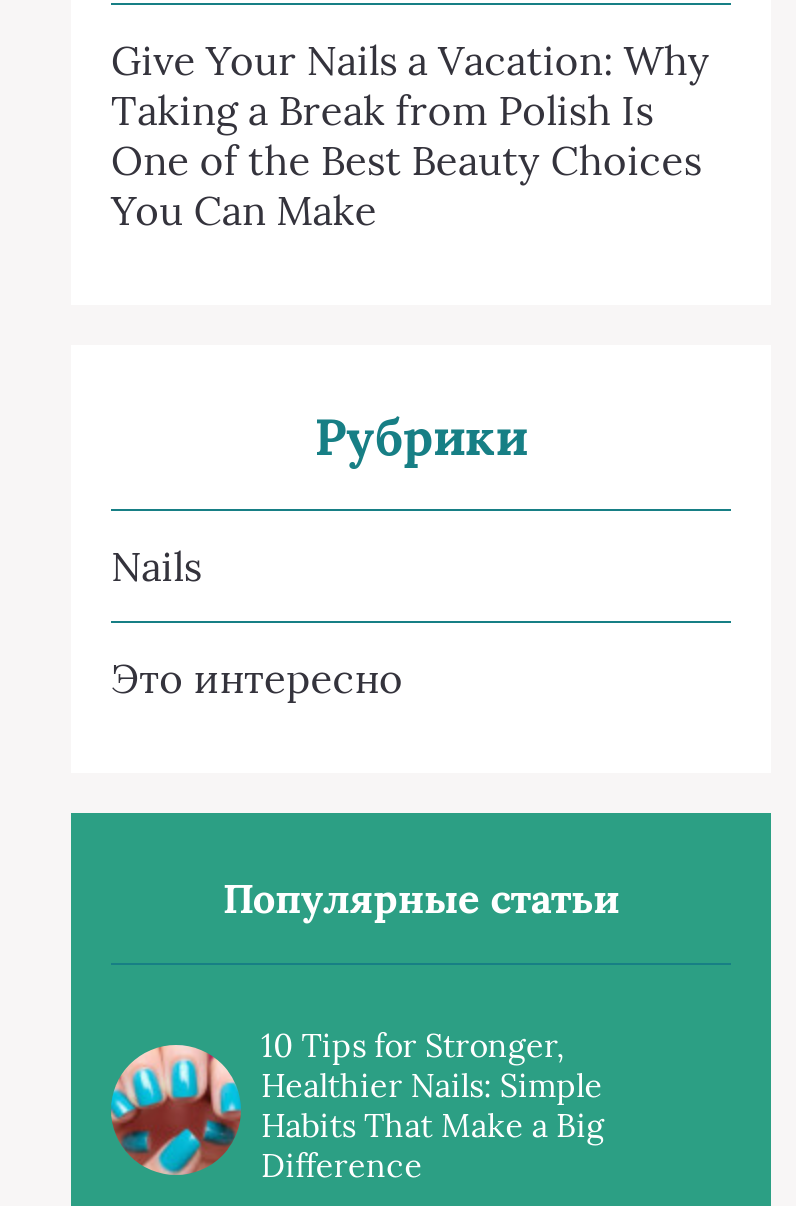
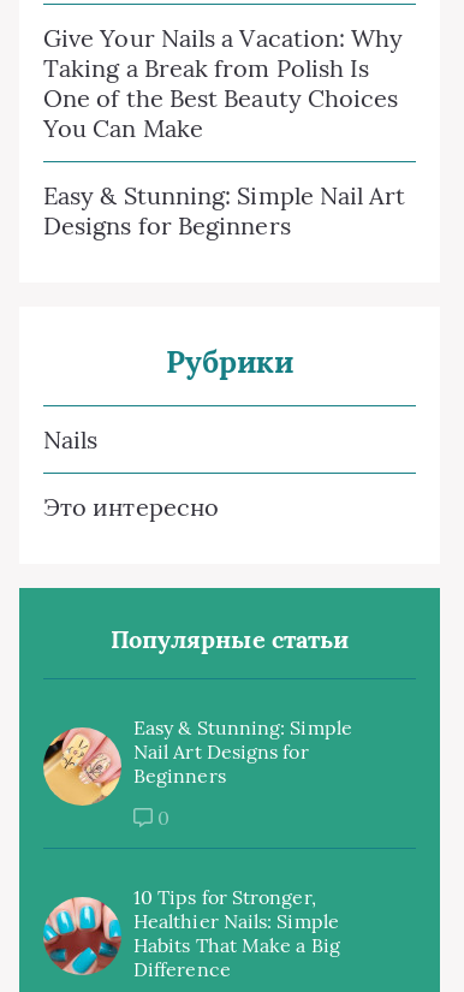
+ Easy & Stunning: Simple Nail Art
+ Designs for Beginners

+ [image]
+ Easy & Stunning: Simple
+ Nail Art Designs for
+ Beginners
+ 0
